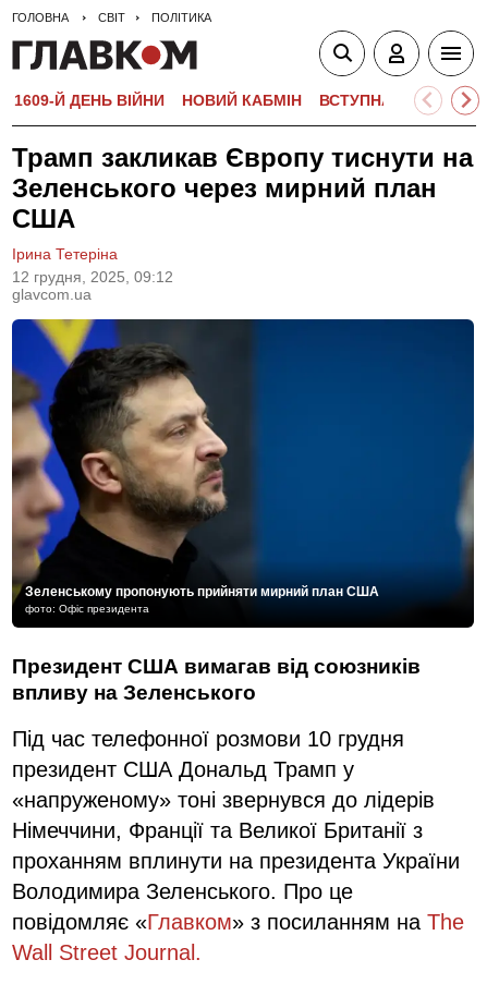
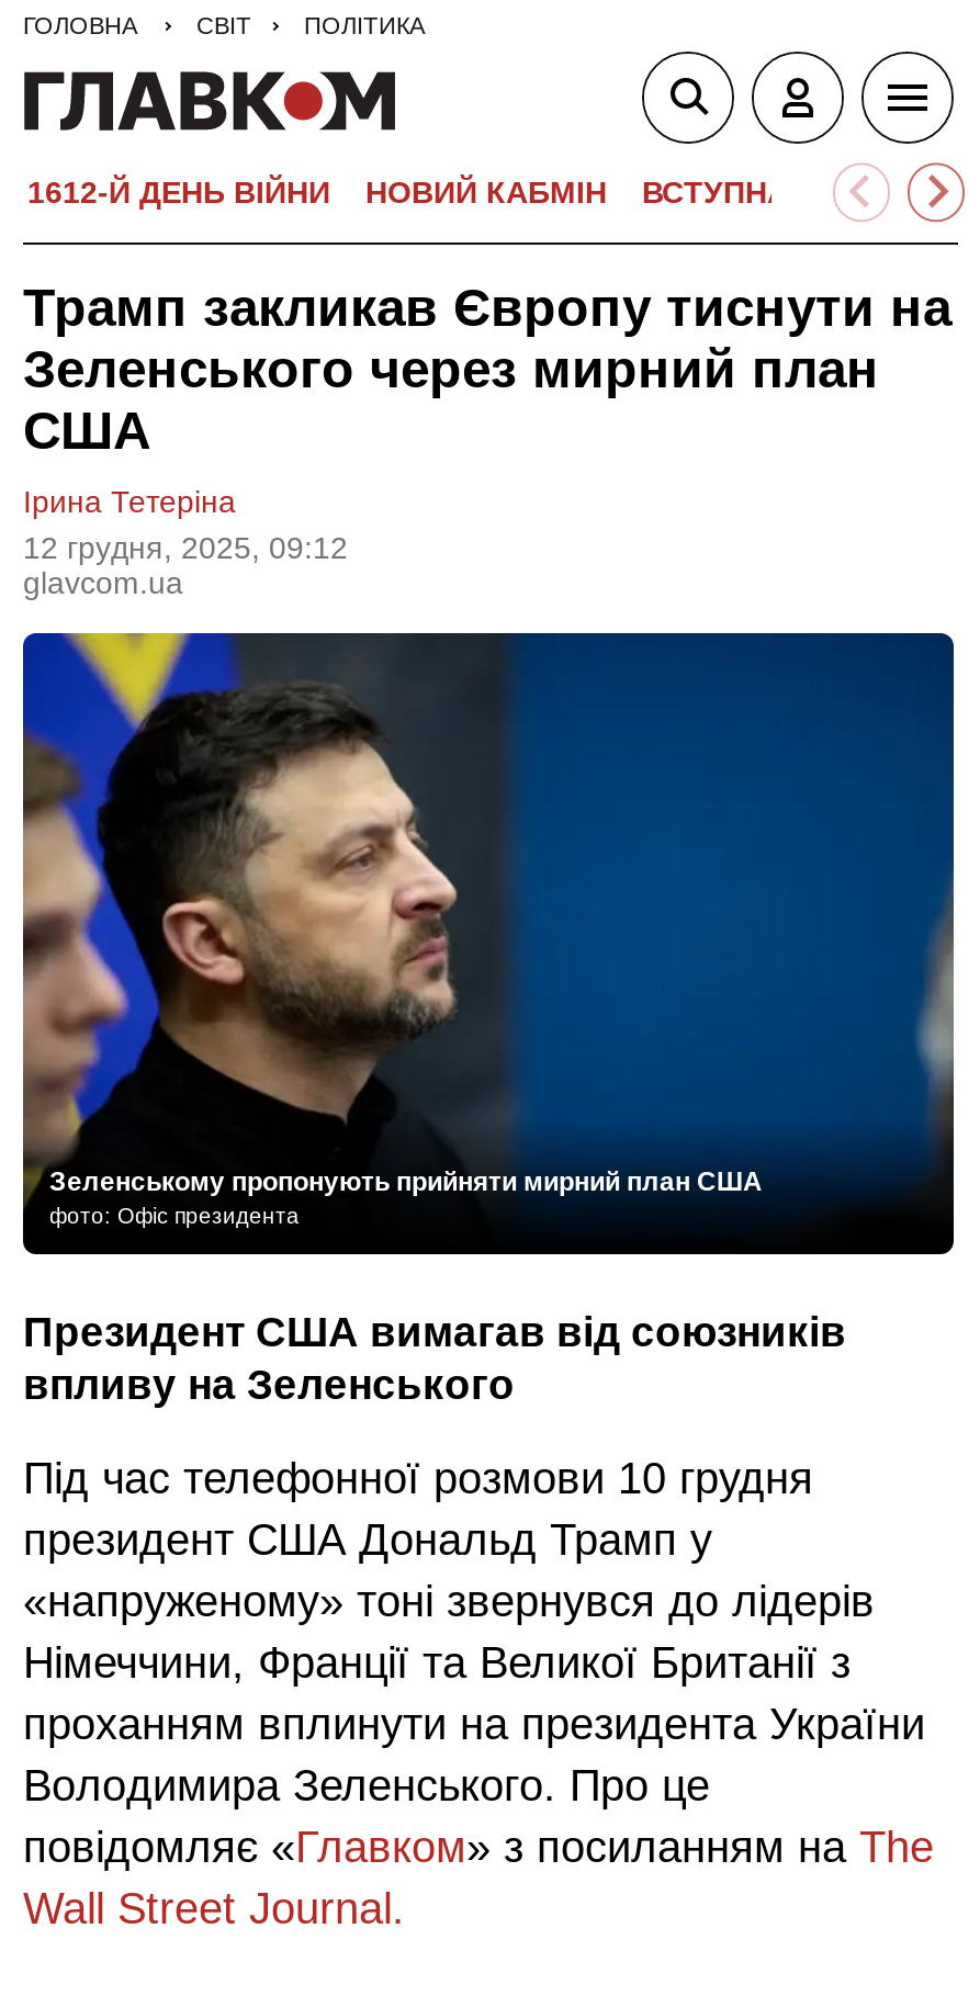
- 1609-Й ДЕНЬ ВІЙНИ
+ 1612-Й ДЕНЬ ВІЙНИ
